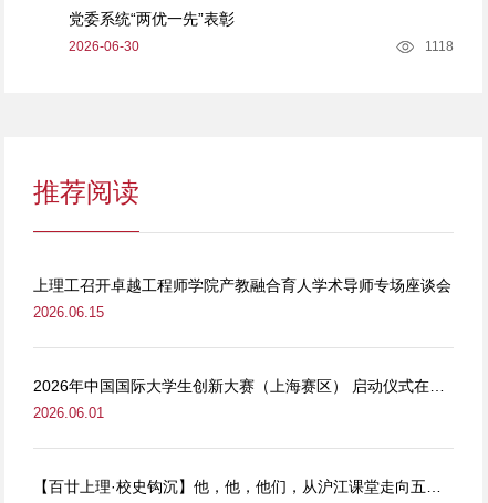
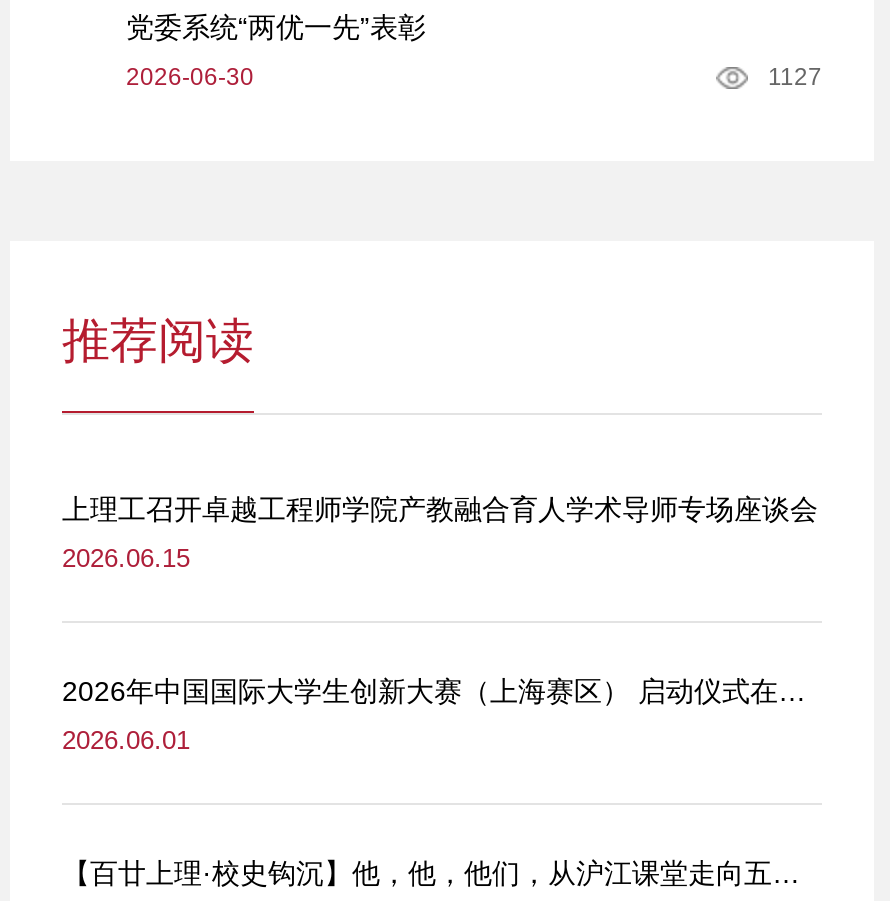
- 1118
+ 1127
